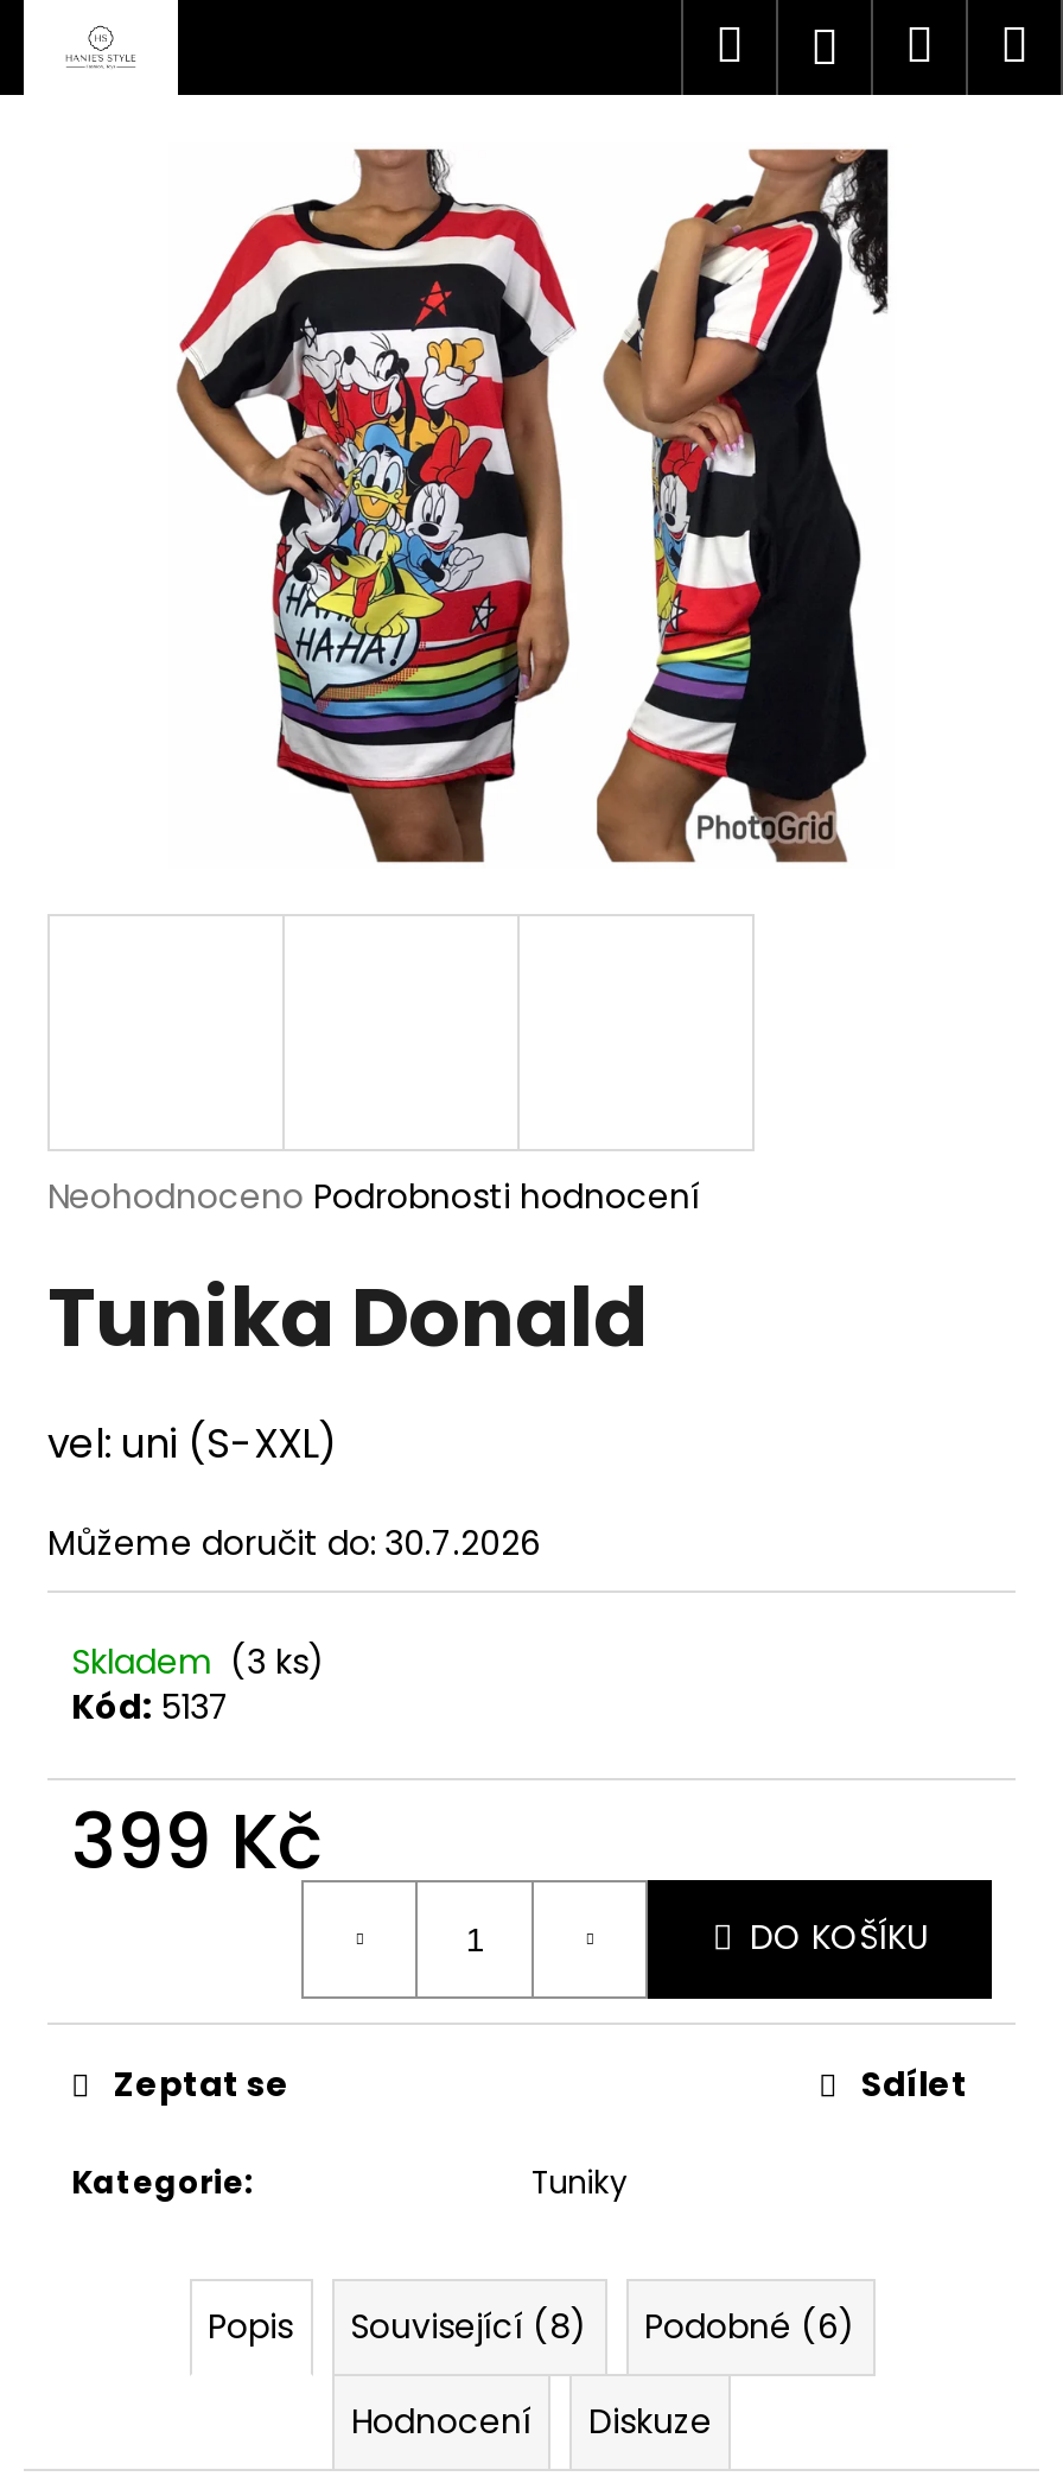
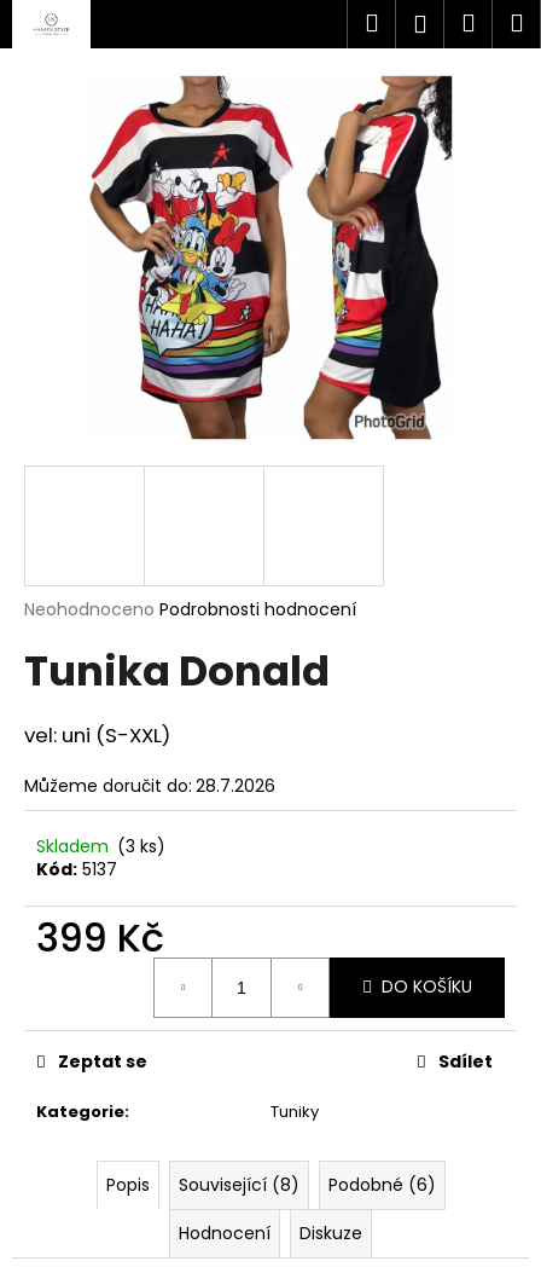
- Můžeme doručit do: 30.7.2026
+ Můžeme doručit do: 28.7.2026
